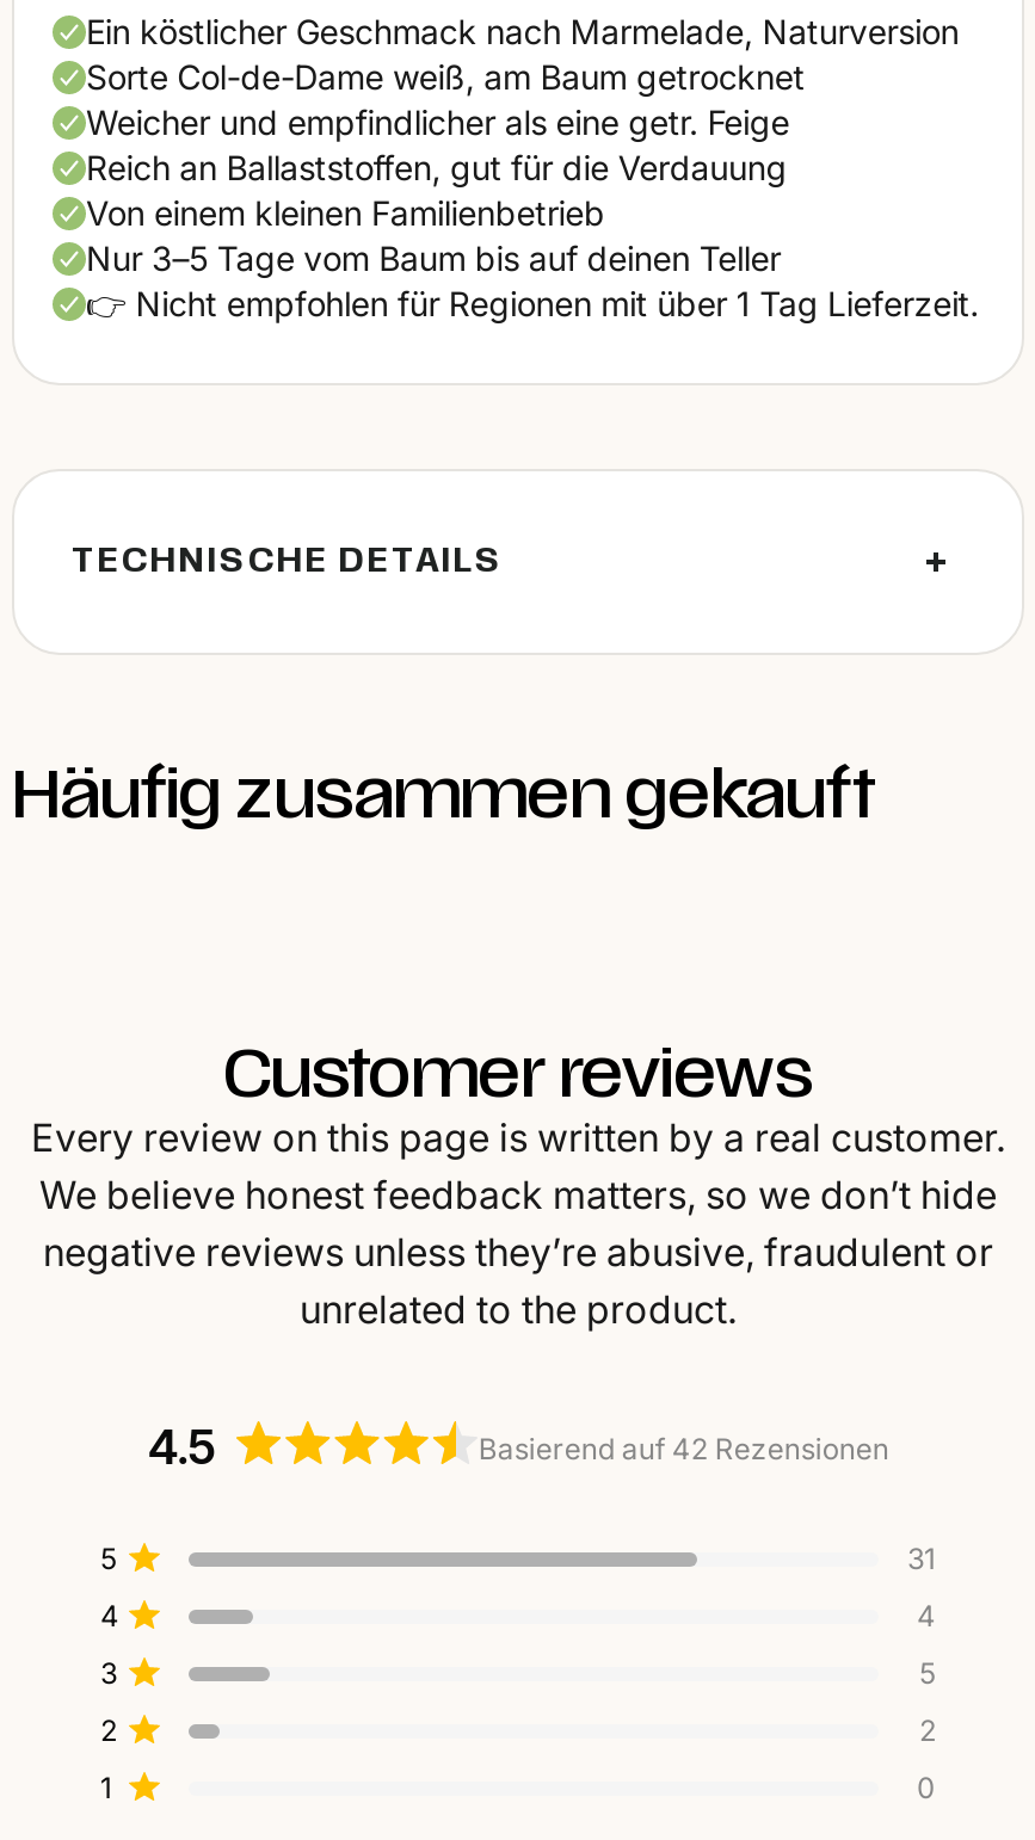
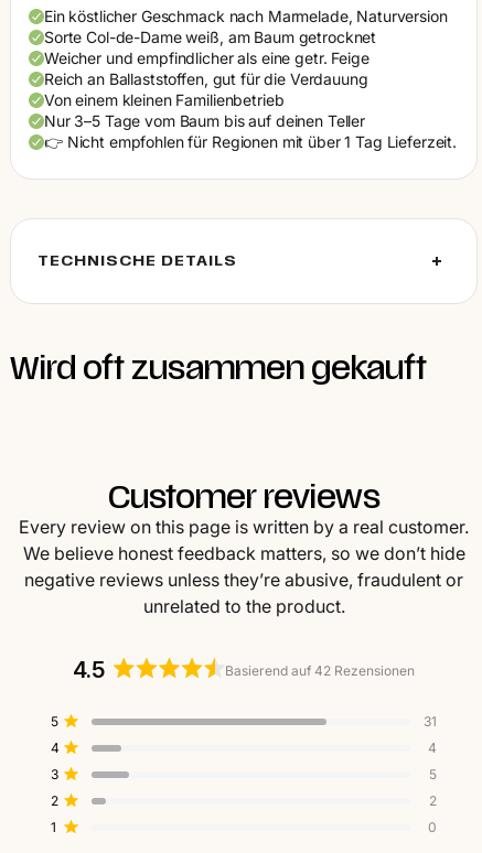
- Häufig zusammen gekauft
+ Wird oft zusammen gekauft
